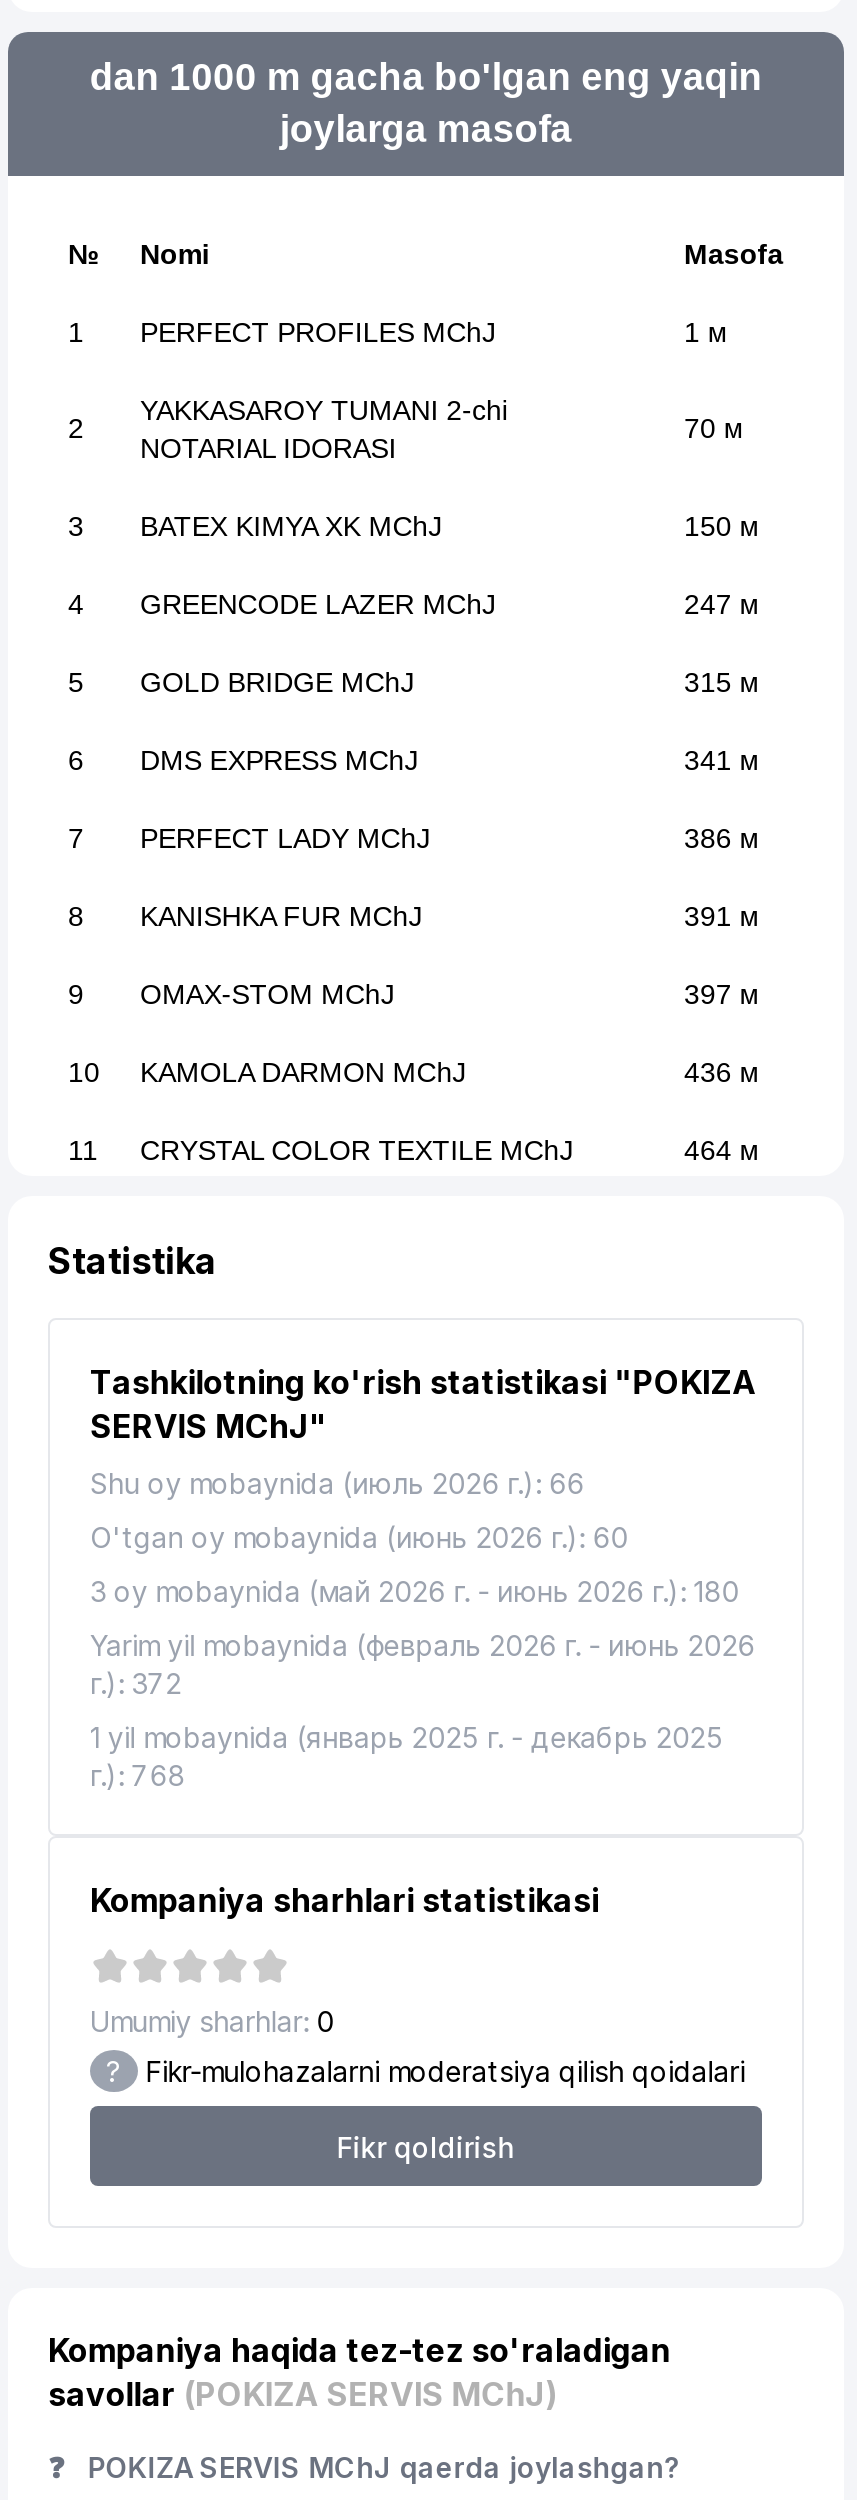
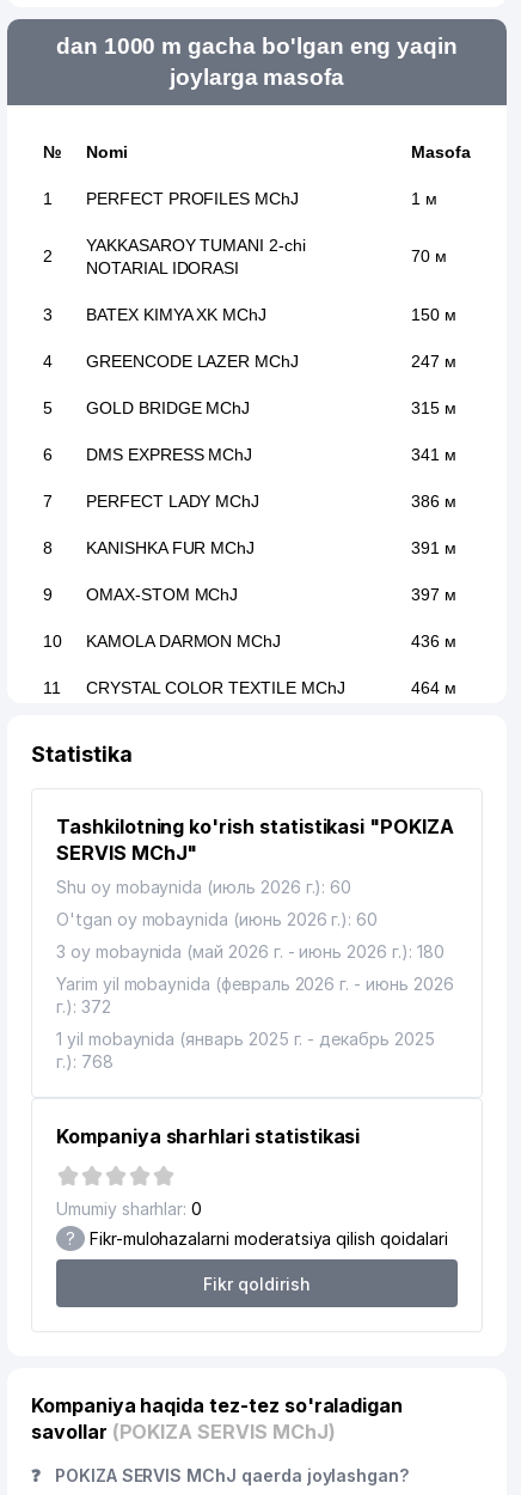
- Shu oy mobaynida (июль 2026 г.): 66
+ Shu oy mobaynida (июль 2026 г.): 60
